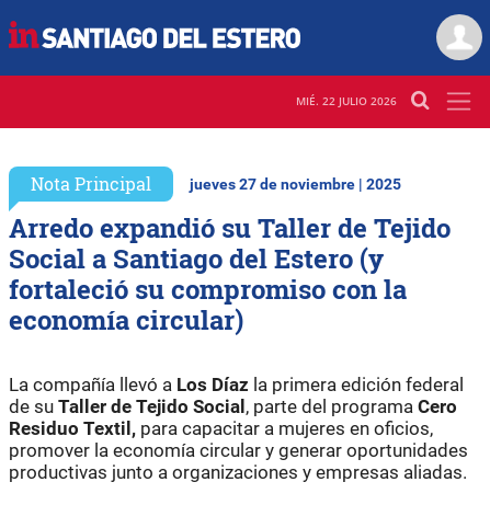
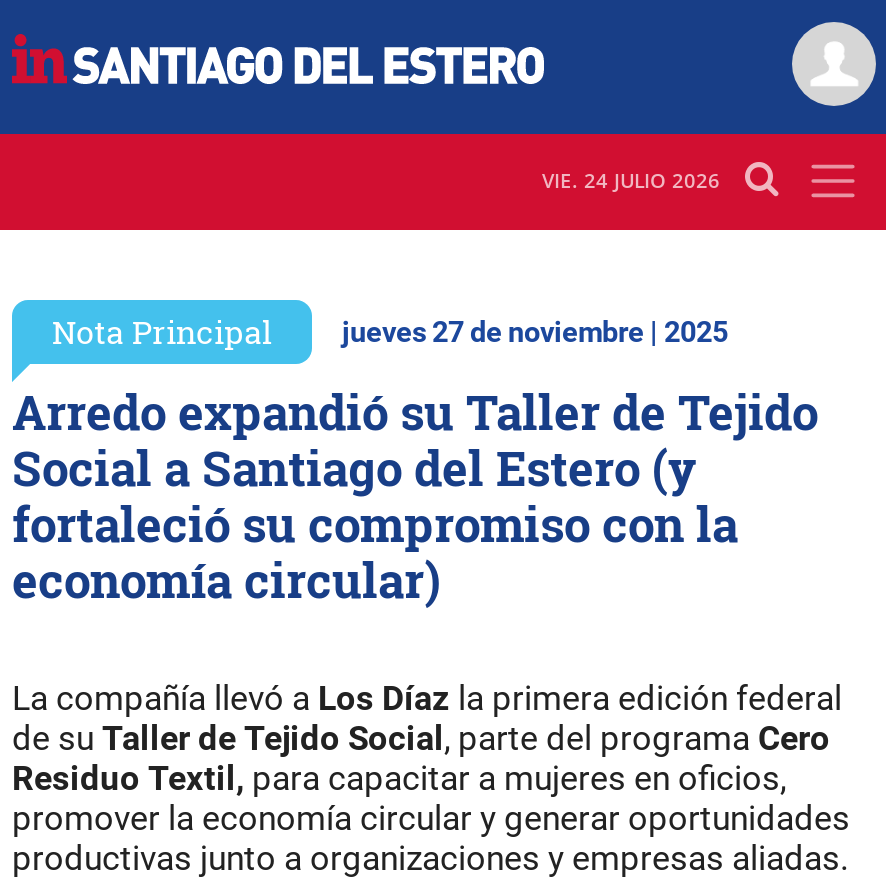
- MIÉ. 22 JULIO 2026
+ VIE. 24 JULIO 2026
